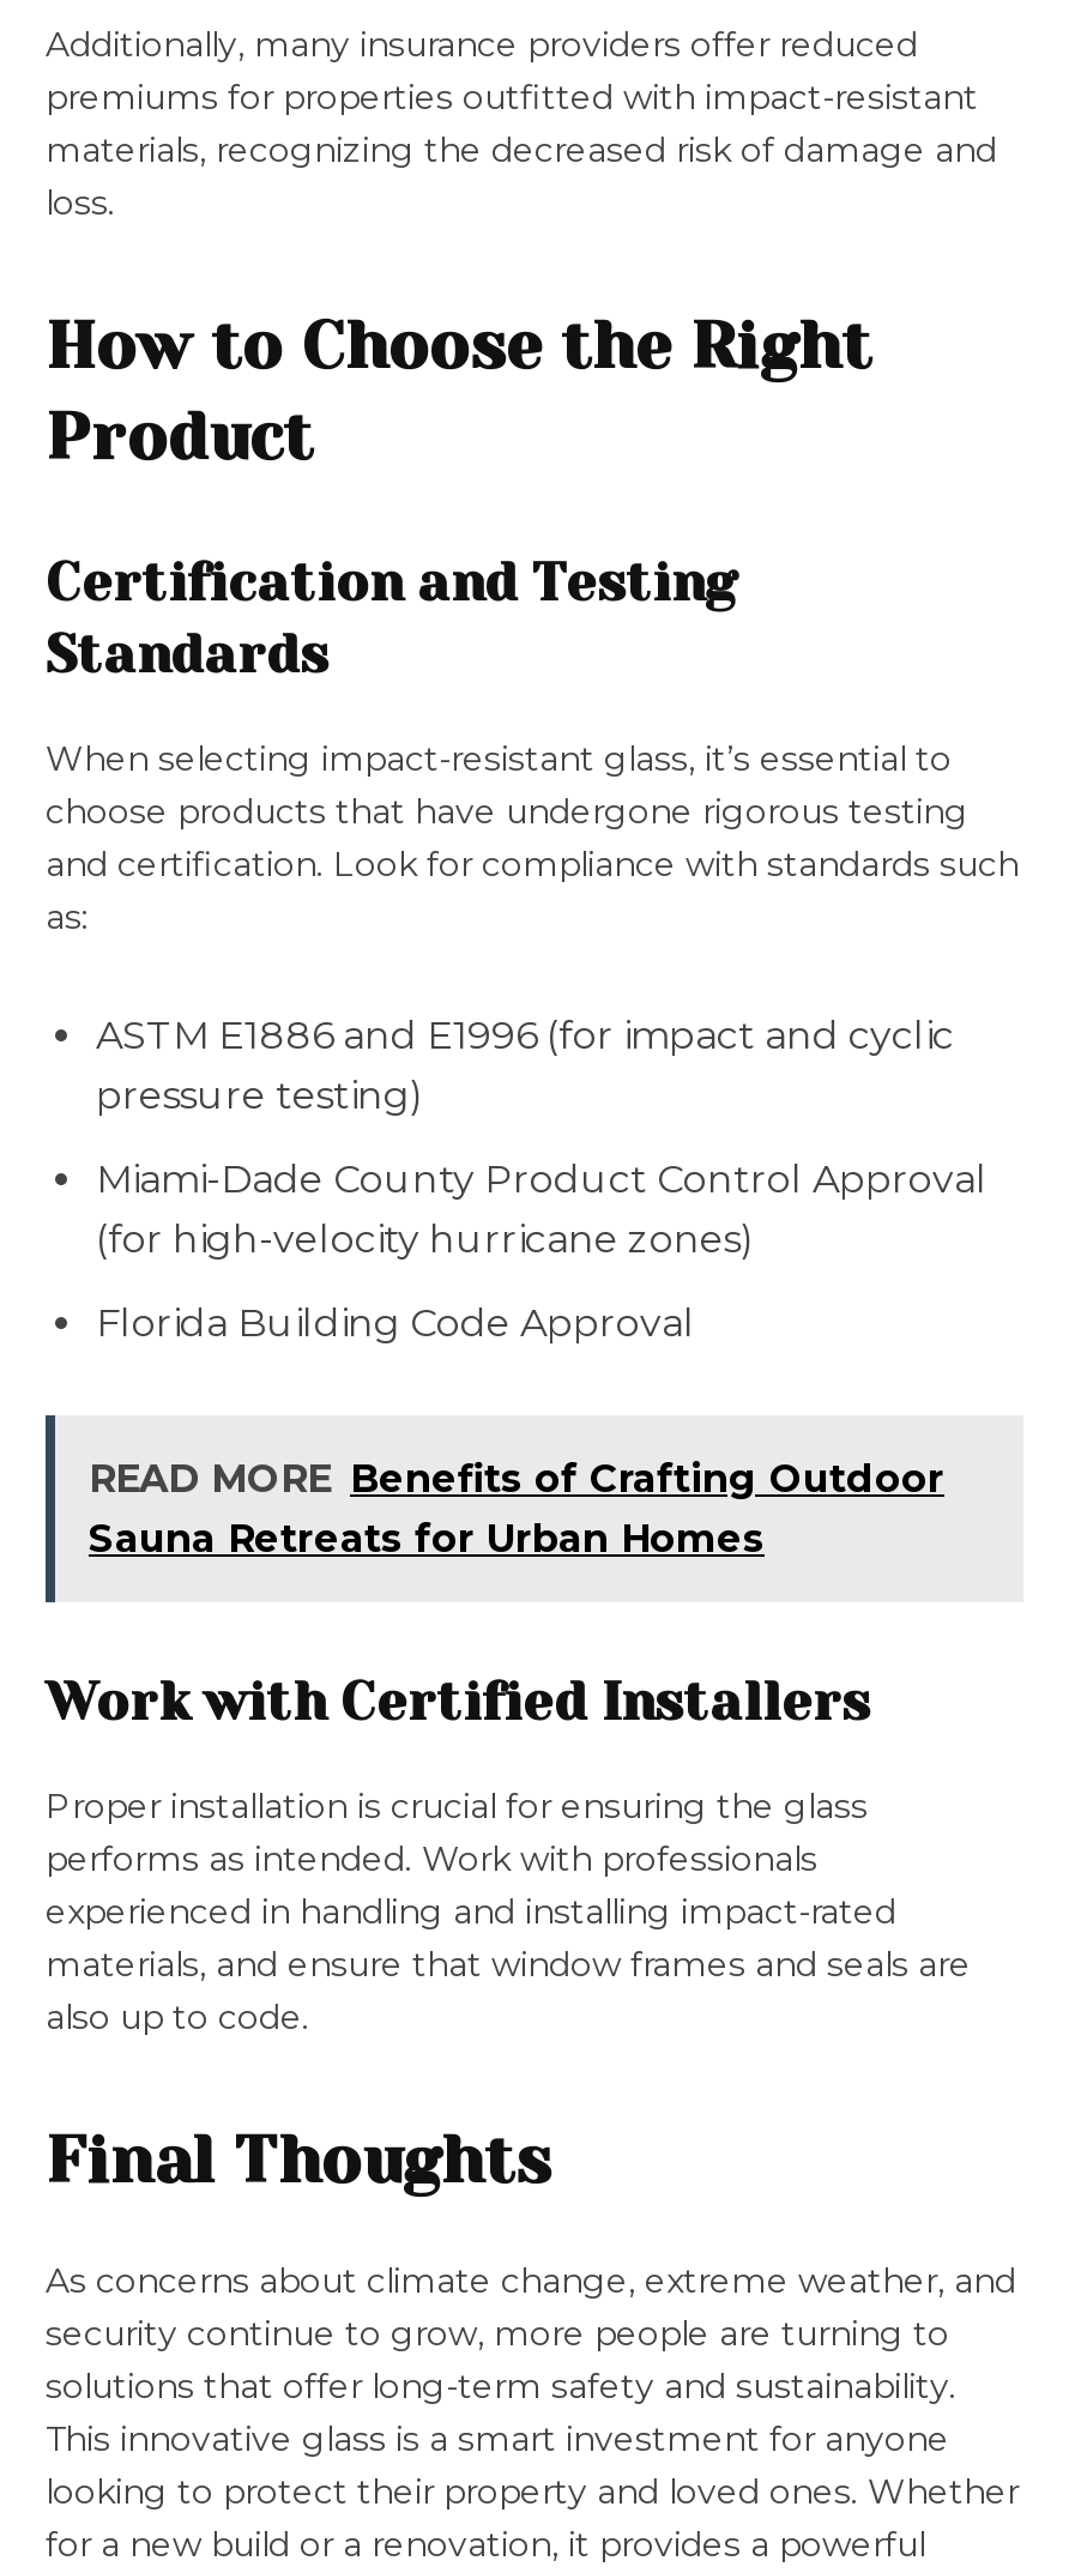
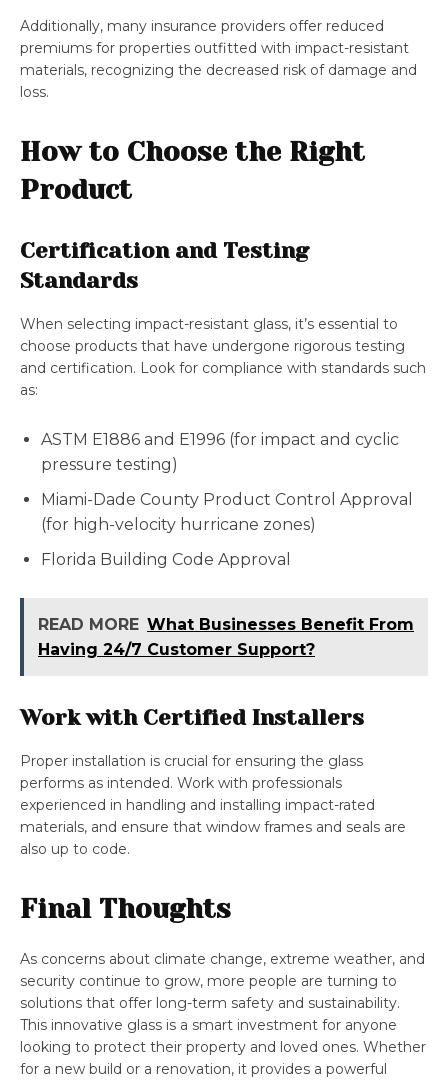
- READ MORE Benefits of Crafting Outdoor
- Sauna Retreats for Urban Homes
+ READ MORE What Businesses Benefit From
+ Having 24/7 Customer Support?
